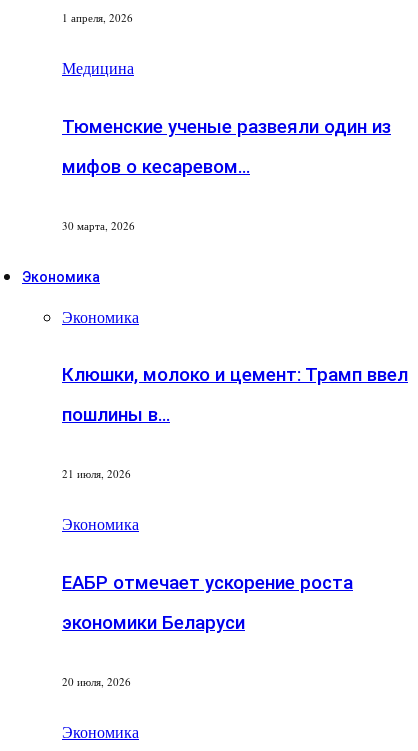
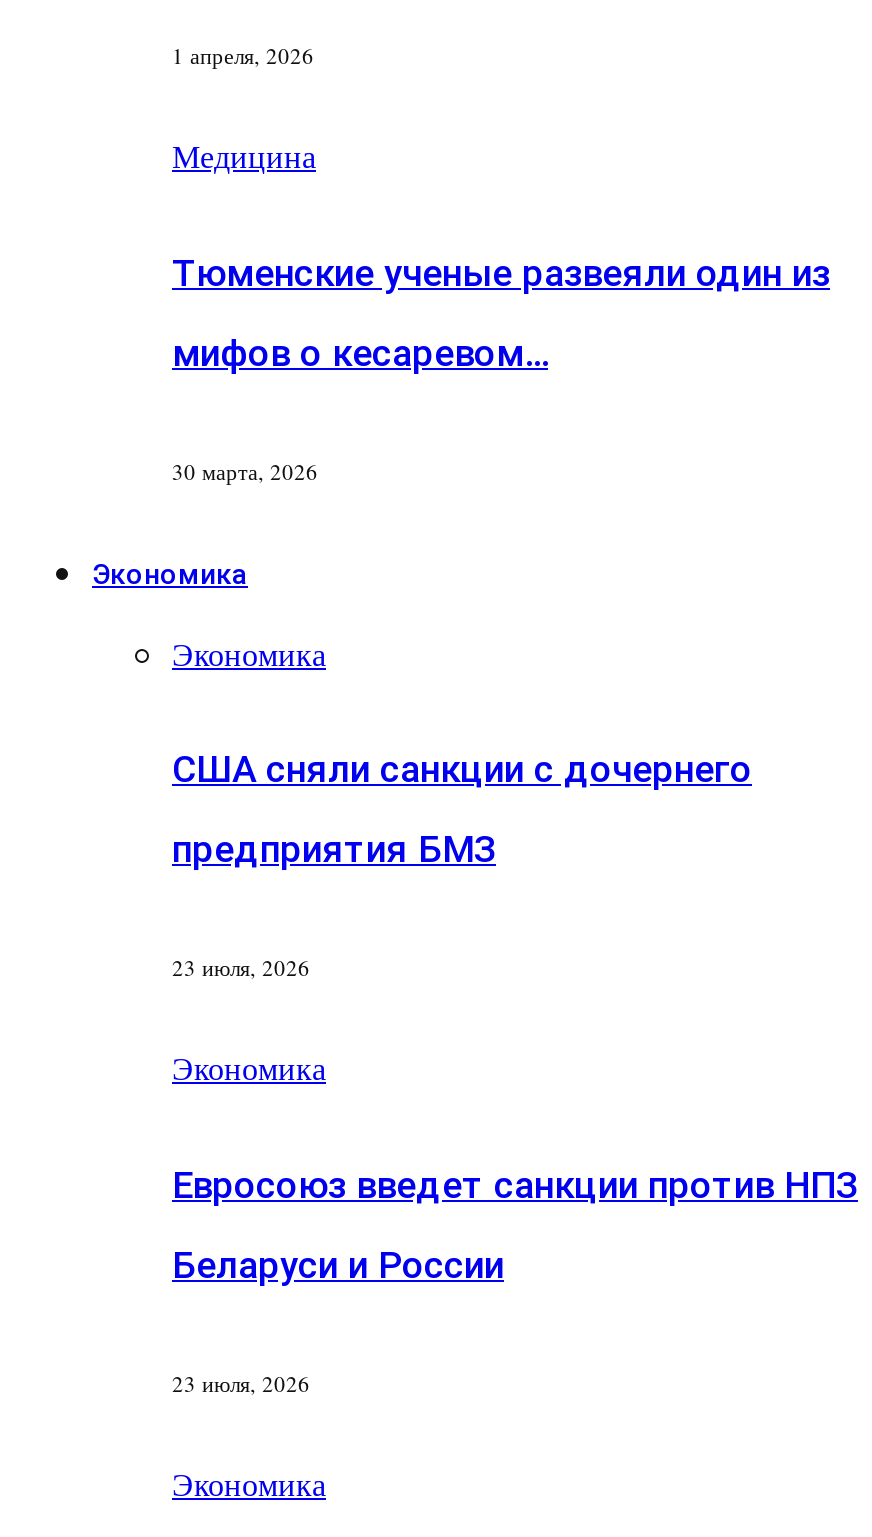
- Клюшки, молоко и цемент: Трамп ввел
+ США сняли санкции с дочернего

- пошлины в…
+ предприятия БМЗ

- 21 июля, 2026
+ 23 июля, 2026

- ЕАБР отмечает ускорение роста
+ Евросоюз введет санкции против НПЗ

- экономики Беларуси
+ Беларуси и России

- 20 июля, 2026
+ 23 июля, 2026
